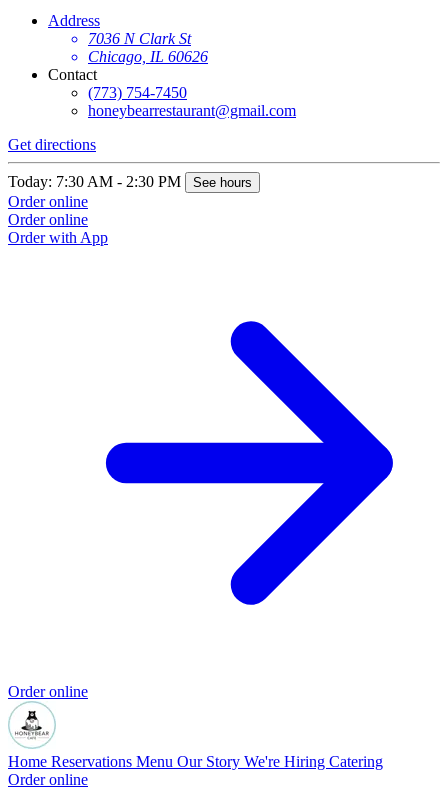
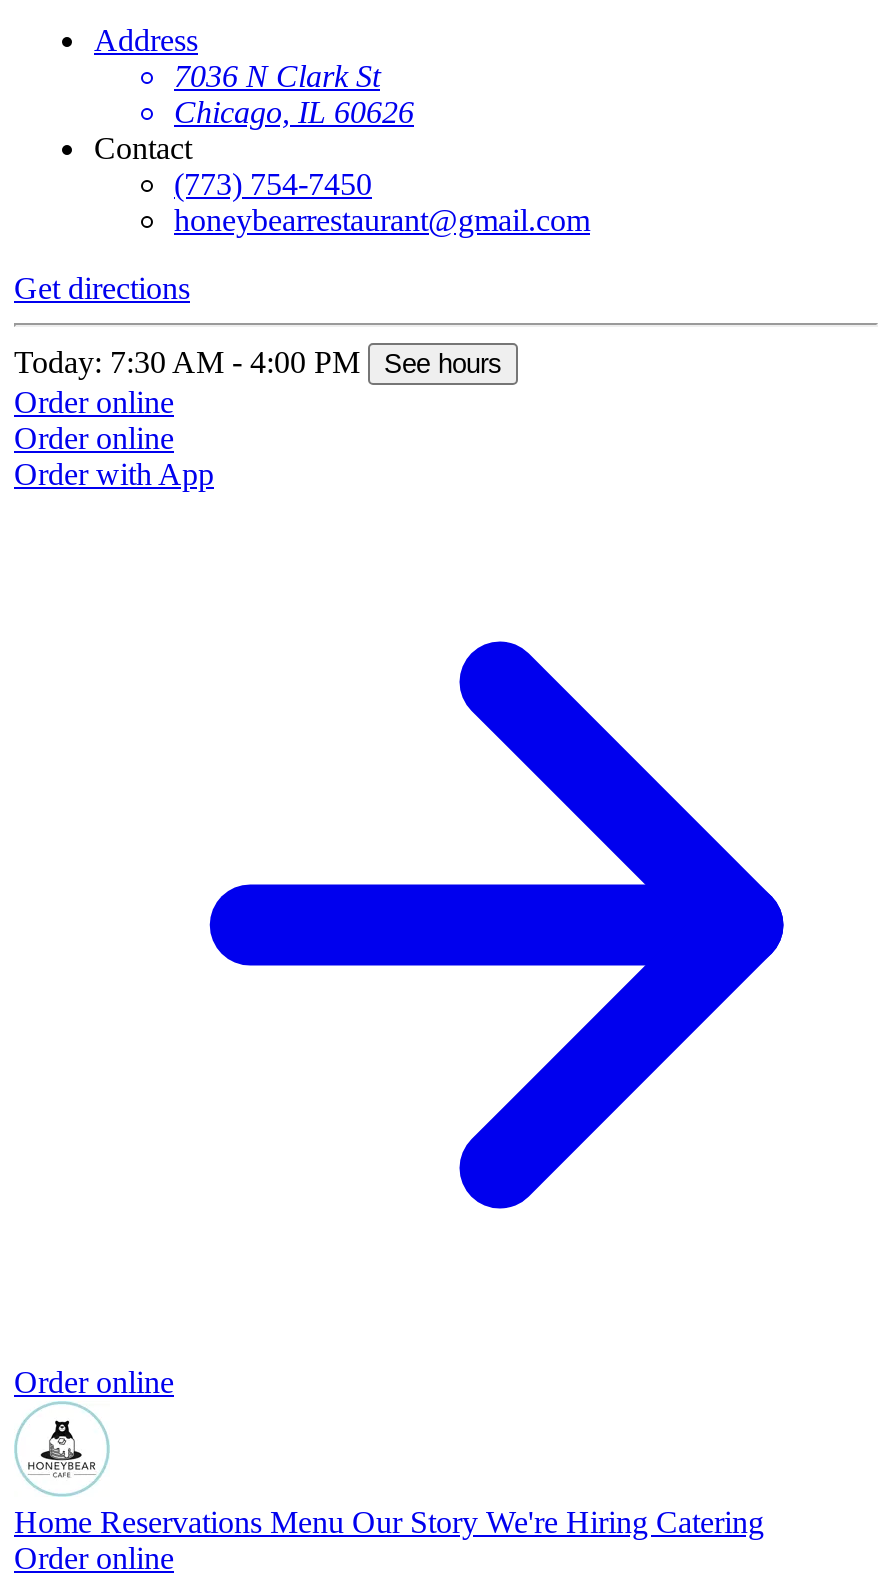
- Today: 7:30 AM - 2:30 PM See hours
+ Today: 7:30 AM - 4:00 PM See hours
